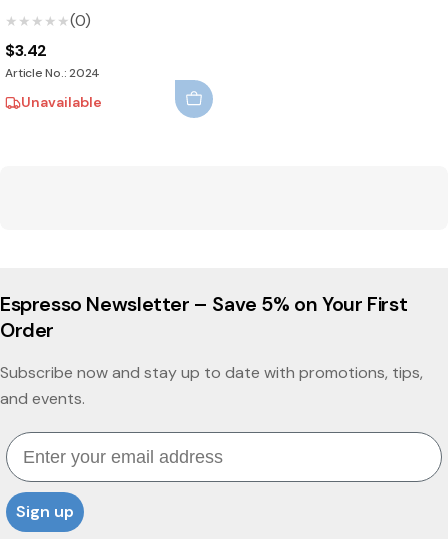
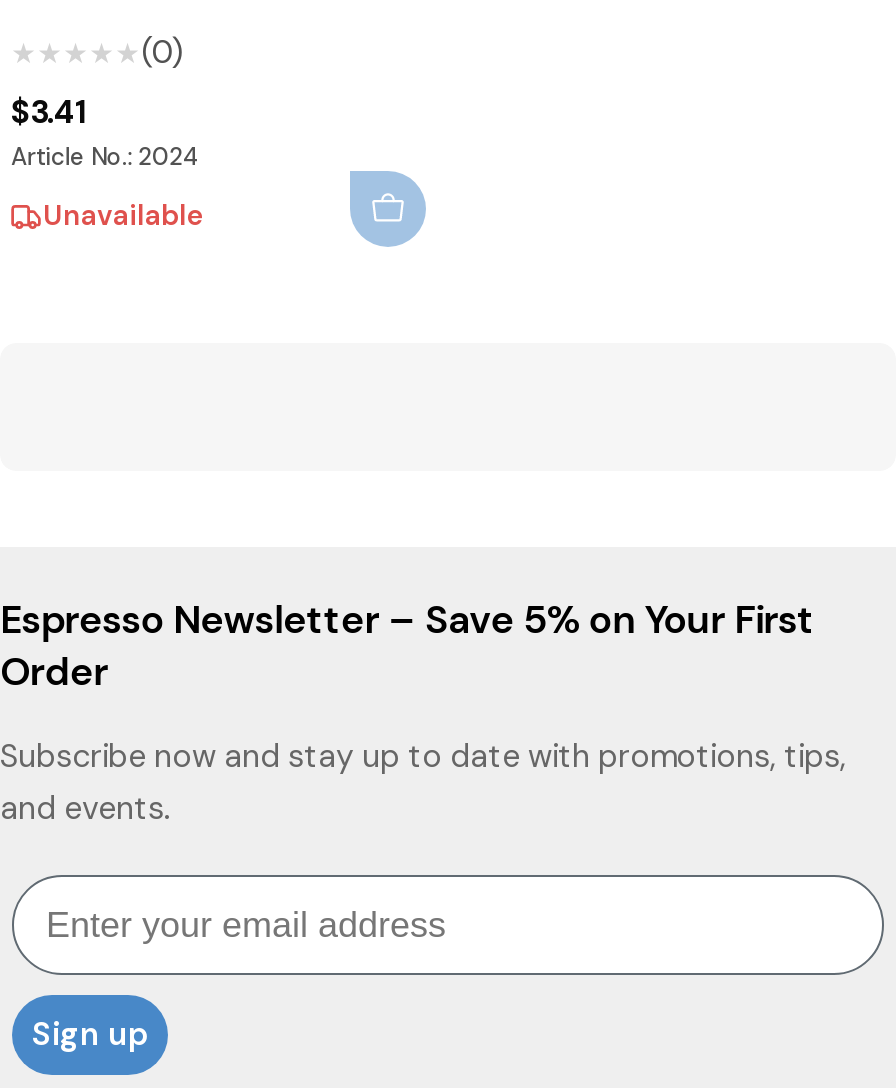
- $3.42
+ $3.41
